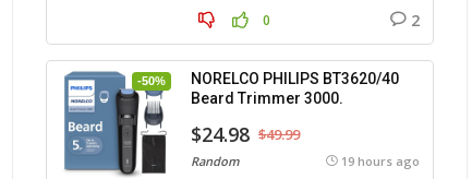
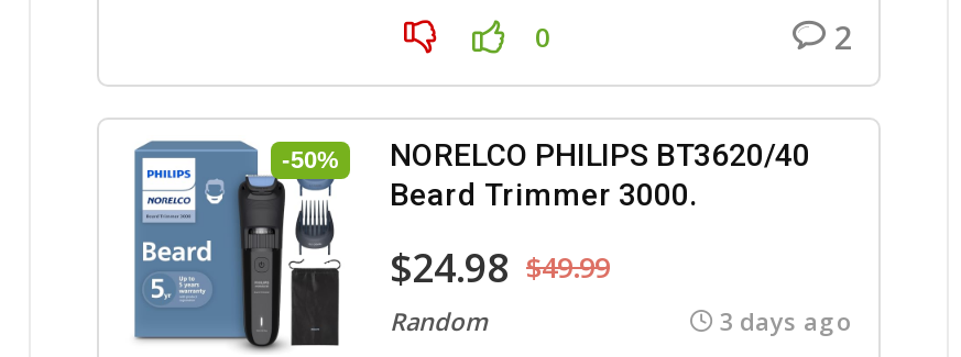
- 19 hours ago
+ 3 days ago
